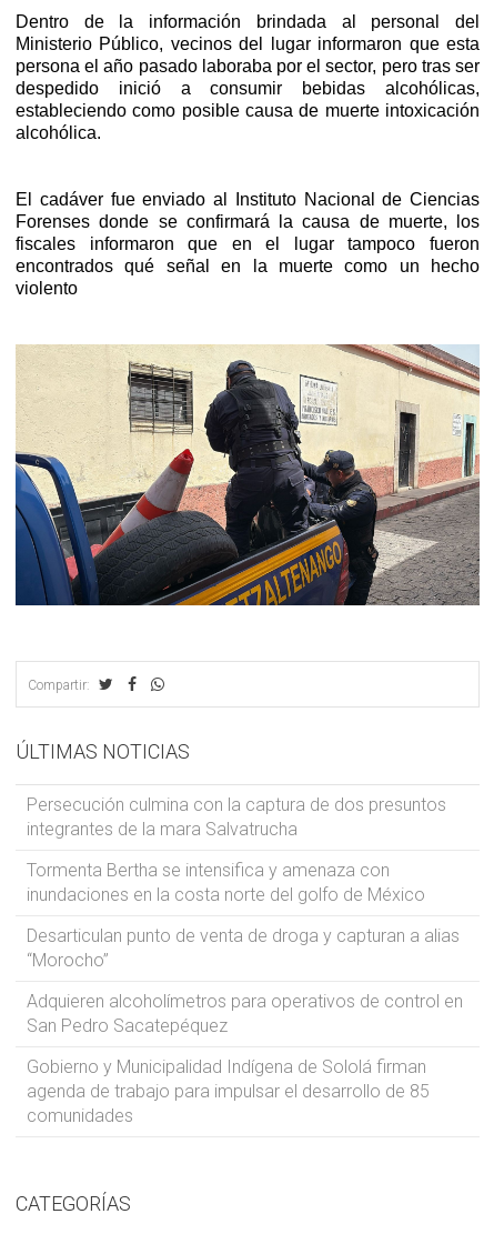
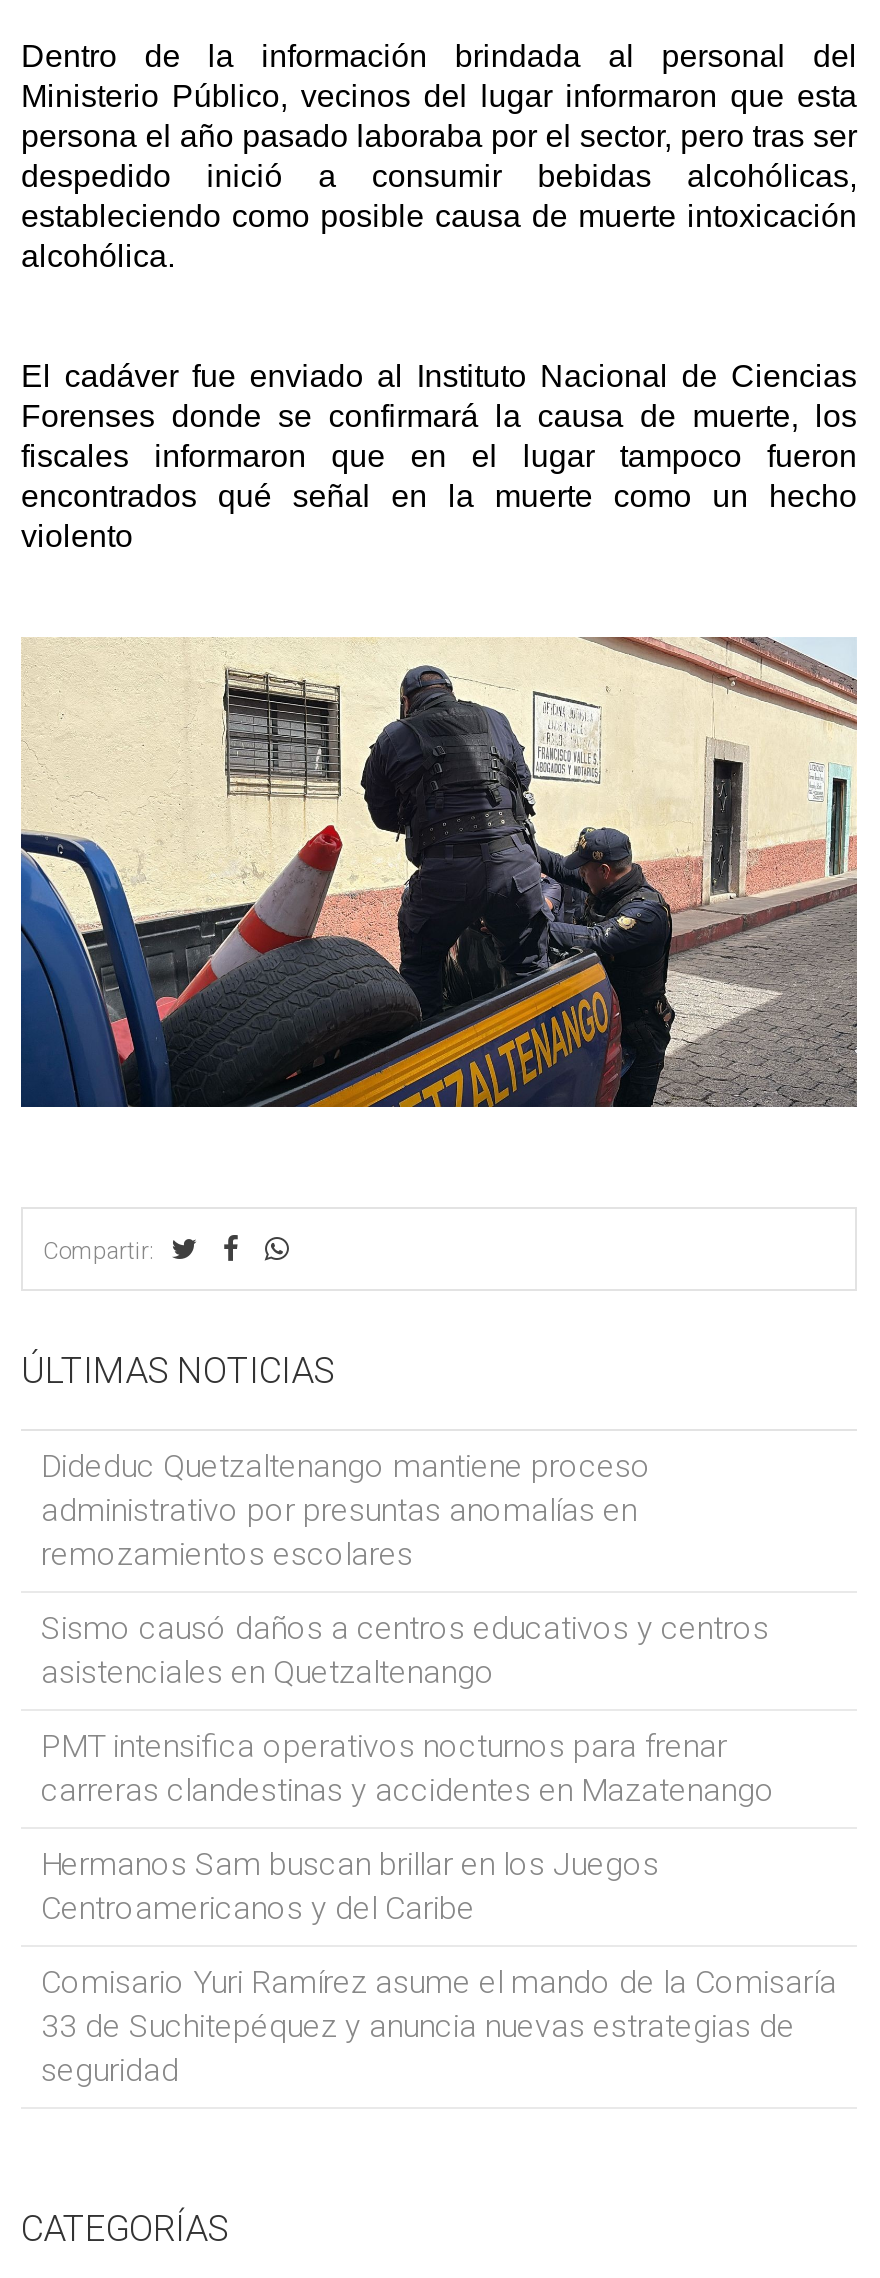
- Persecución culmina con la captura de dos presuntos
- integrantes de la mara Salvatrucha
+ Dideduc Quetzaltenango mantiene proceso
+ administrativo por presuntas anomalías en
+ remozamientos escolares

- Tormenta Bertha se intensifica y amenaza con
- inundaciones en la costa norte del golfo de México
+ Sismo causó daños a centros educativos y centros
+ asistenciales en Quetzaltenango

- Desarticulan punto de venta de droga y capturan a alias
- “Morocho”
+ PMT intensifica operativos nocturnos para frenar
+ carreras clandestinas y accidentes en Mazatenango

- Adquieren alcoholímetros para operativos de control en
- San Pedro Sacatepéquez
+ Hermanos Sam buscan brillar en los Juegos
+ Centroamericanos y del Caribe

- Gobierno y Municipalidad Indígena de Sololá firman
- agenda de trabajo para impulsar el desarrollo de 85
- comunidades
+ Comisario Yuri Ramírez asume el mando de la Comisaría
+ 33 de Suchitepéquez y anuncia nuevas estrategias de
+ seguridad
